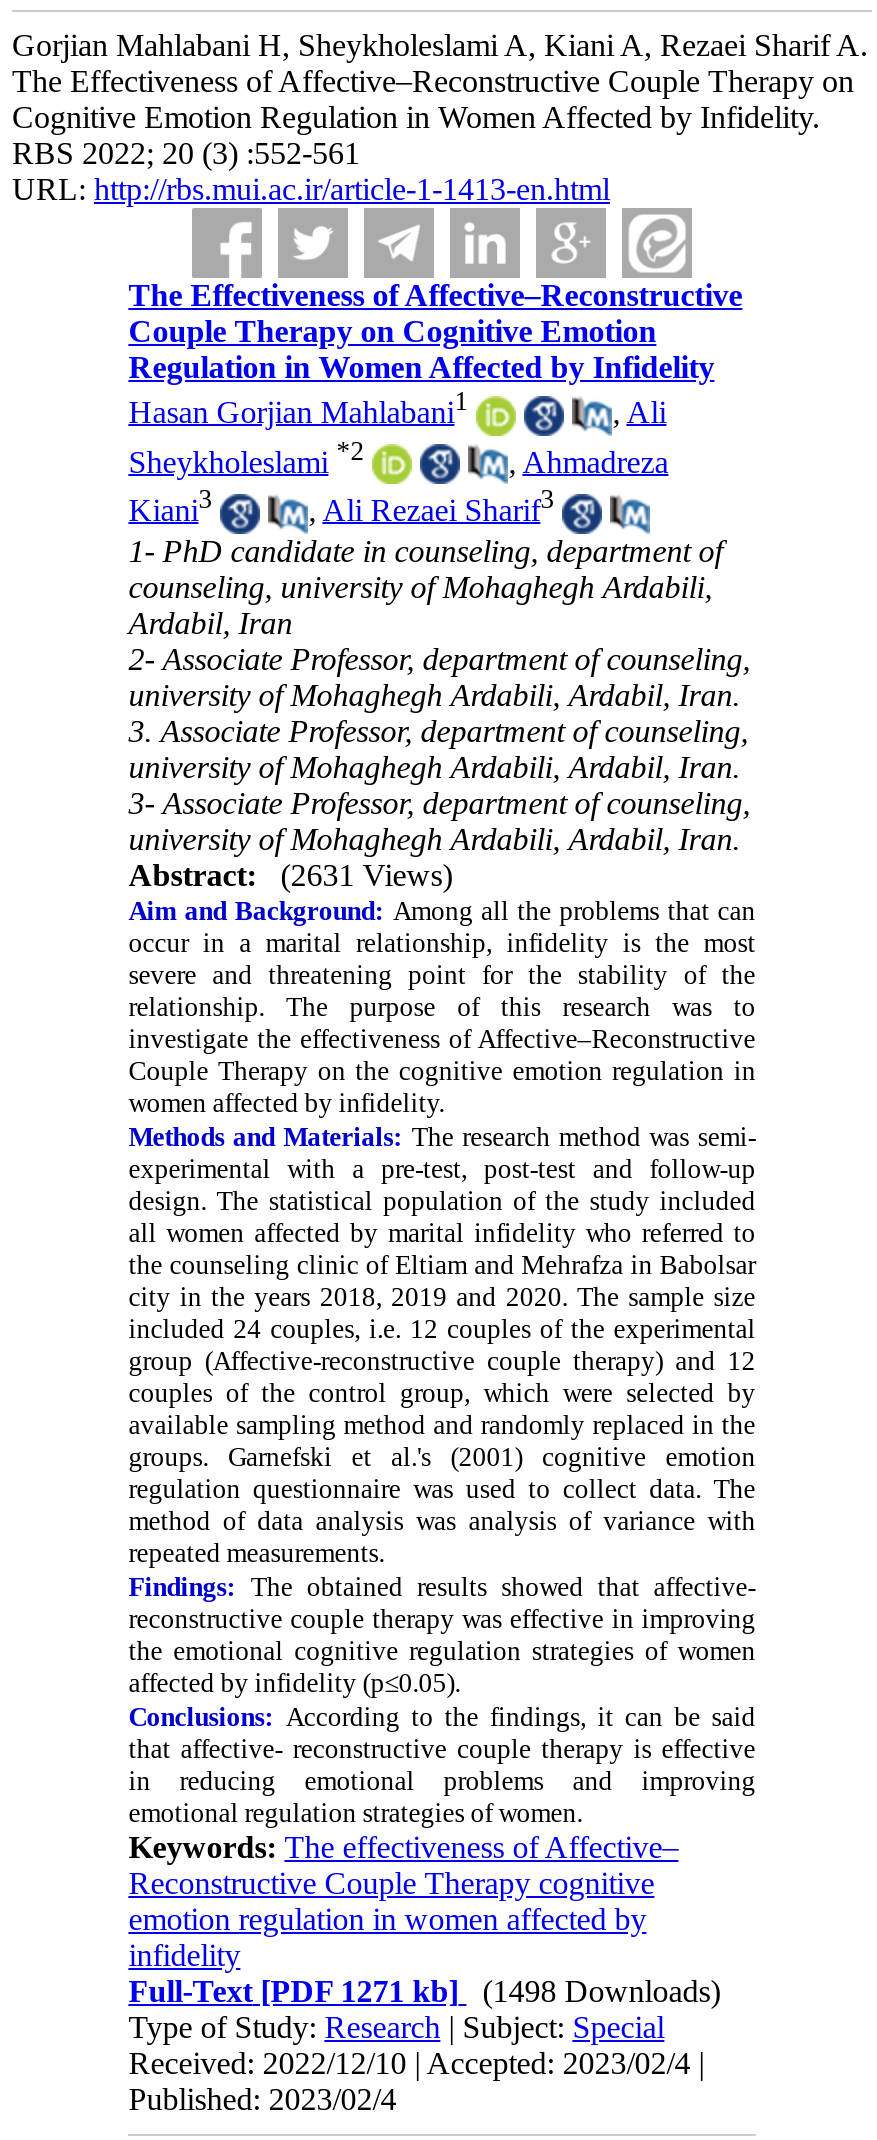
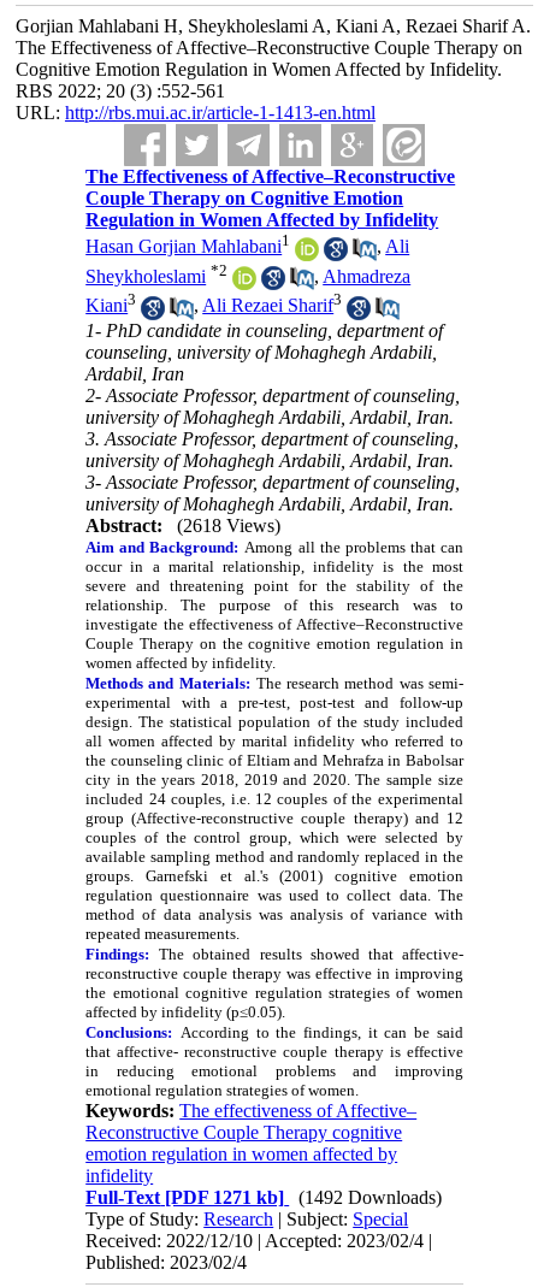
- Abstract: (2631 Views)
+ Abstract: (2618 Views)

- Full-Text [PDF 1271 kb] (1498 Downloads)
+ Full-Text [PDF 1271 kb] (1492 Downloads)
